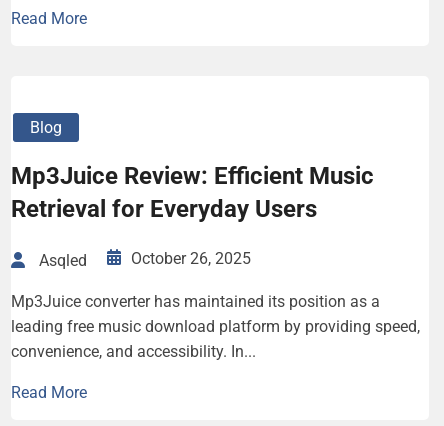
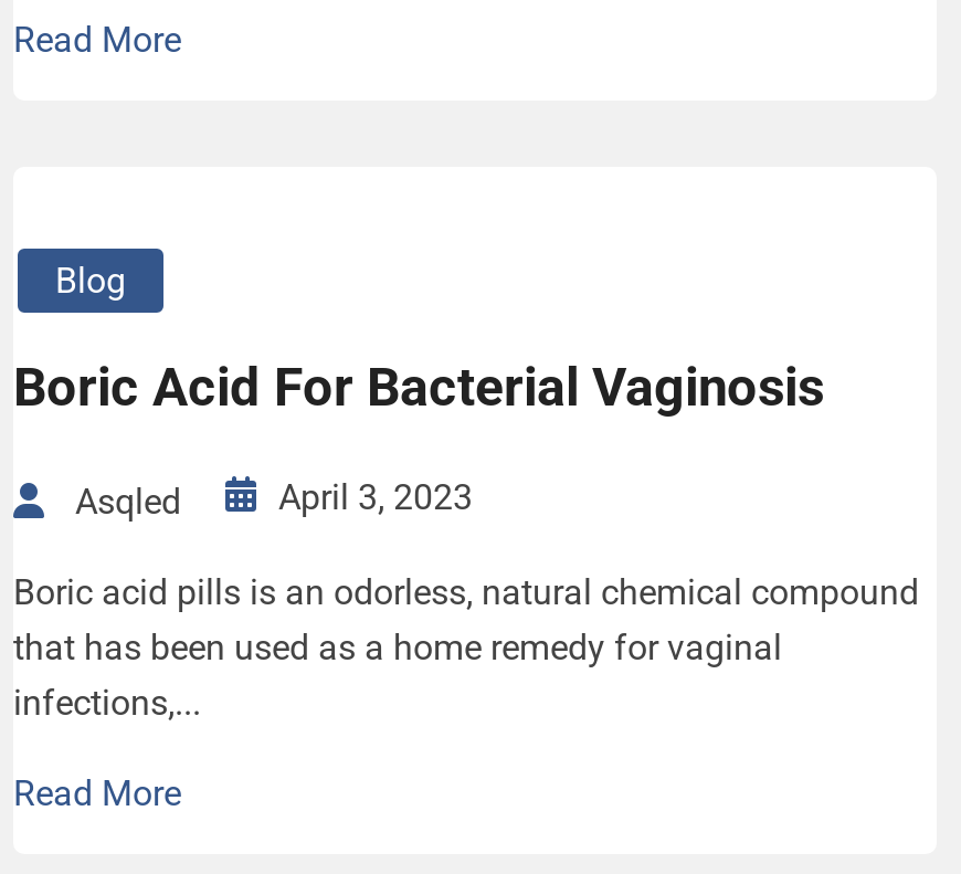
- Mp3Juice Review: Efficient Music
- Retrieval for Everyday Users
+ Boric Acid For Bacterial Vaginosis

- October 26, 2025
+ April 3, 2023

- Mp3Juice converter has maintained its position as a
- leading free music download platform by providing speed,
- convenience, and accessibility. In...
+ Boric acid pills is an odorless, natural chemical compound
+ that has been used as a home remedy for vaginal
+ infections,...
